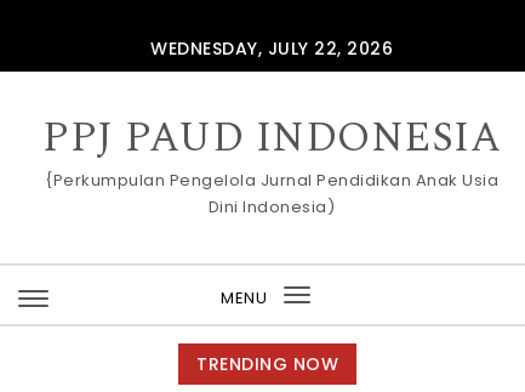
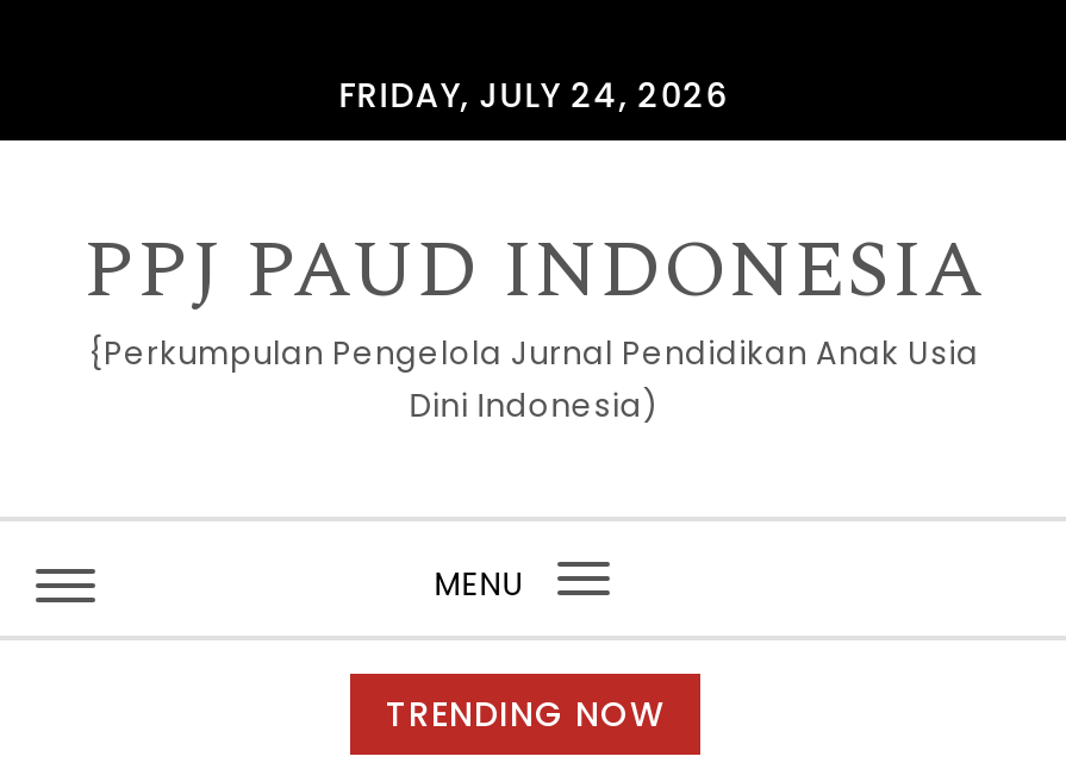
- WEDNESDAY, JULY 22, 2026
+ FRIDAY, JULY 24, 2026
